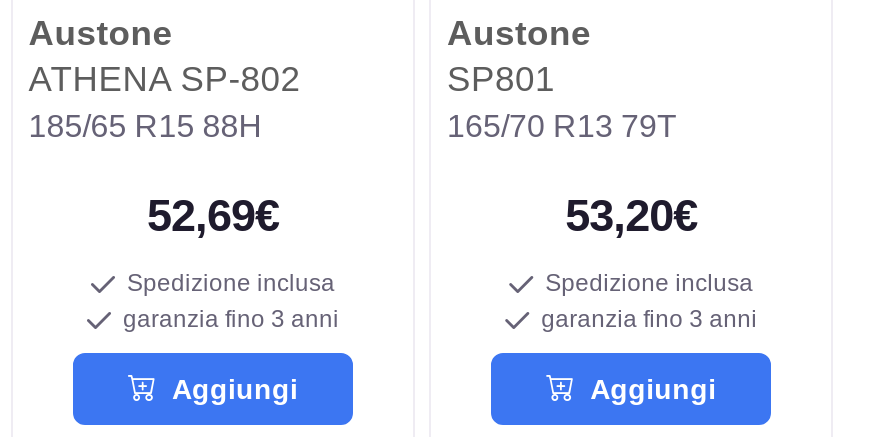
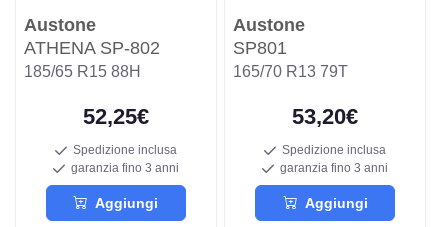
- 52,69€
+ 52,25€
